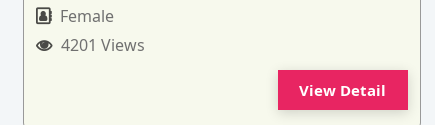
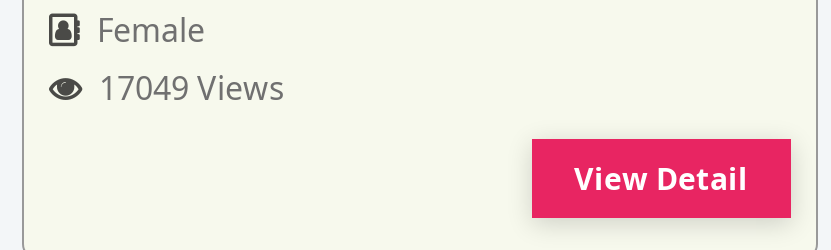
- 4201 Views
+ 17049 Views
